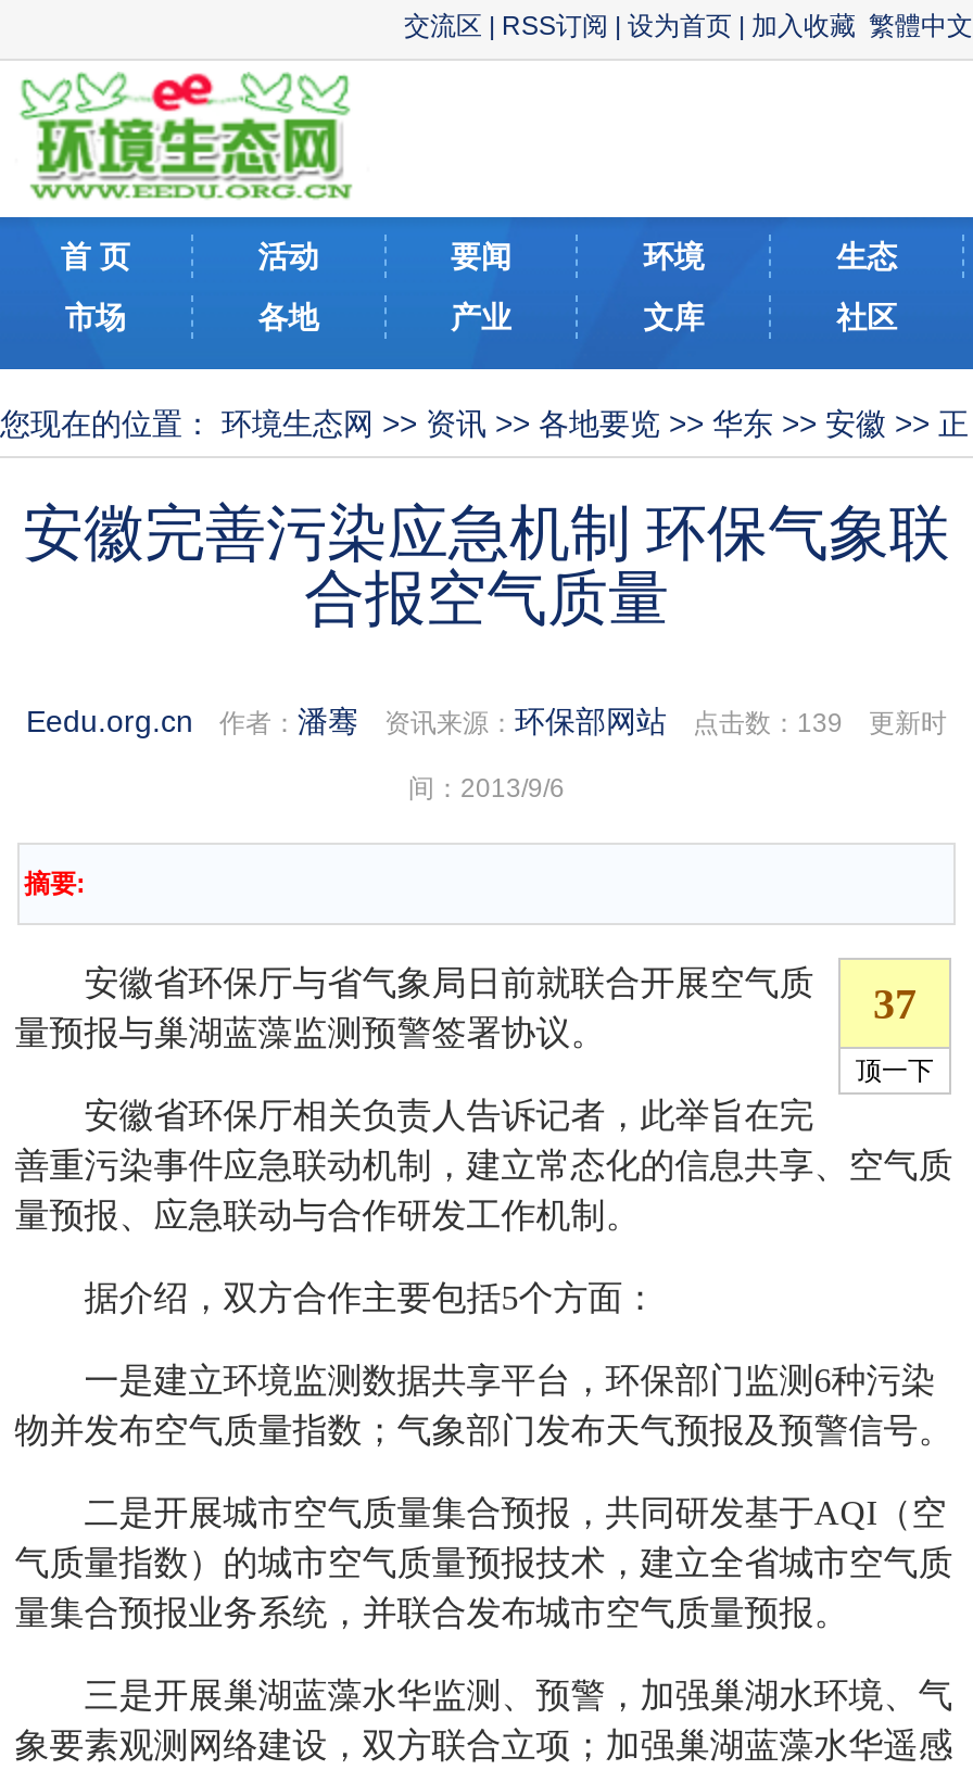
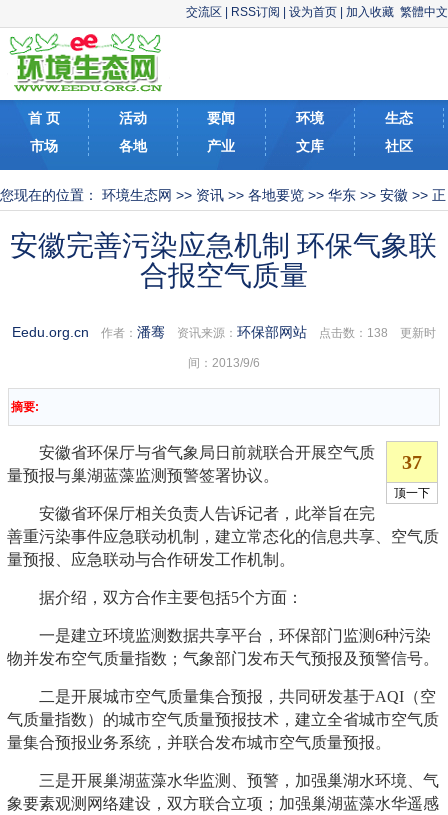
- Eedu.org.cn作者：潘骞资讯来源：环保部网站点击数：139 更新时
+ Eedu.org.cn作者：潘骞资讯来源：环保部网站点击数：138 更新时
